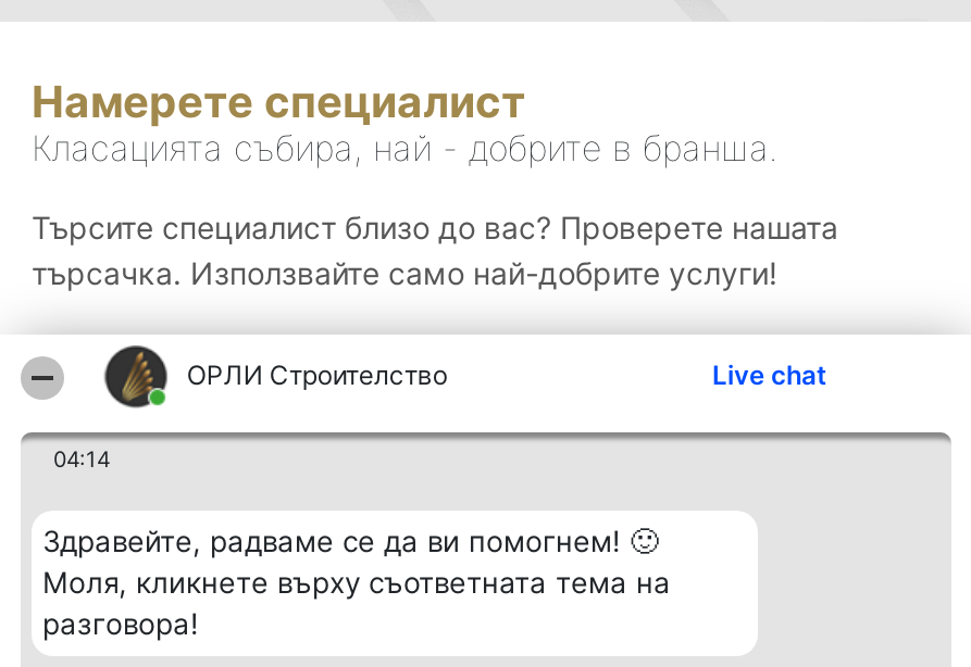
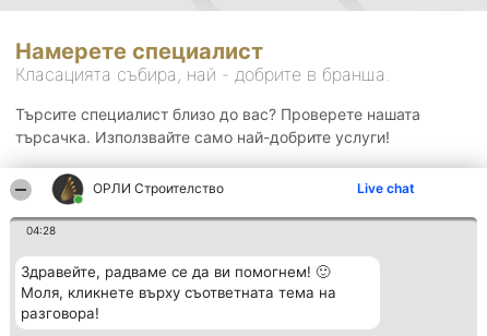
- 04:14
+ 04:28
